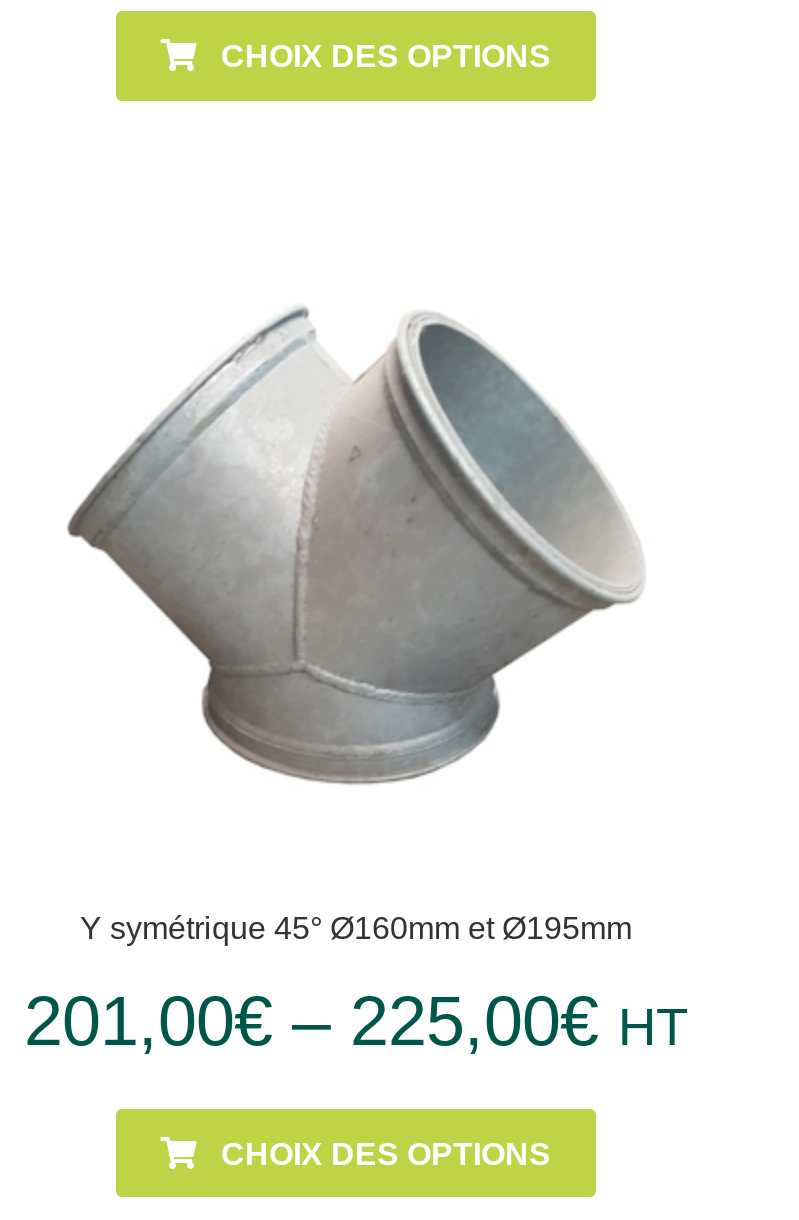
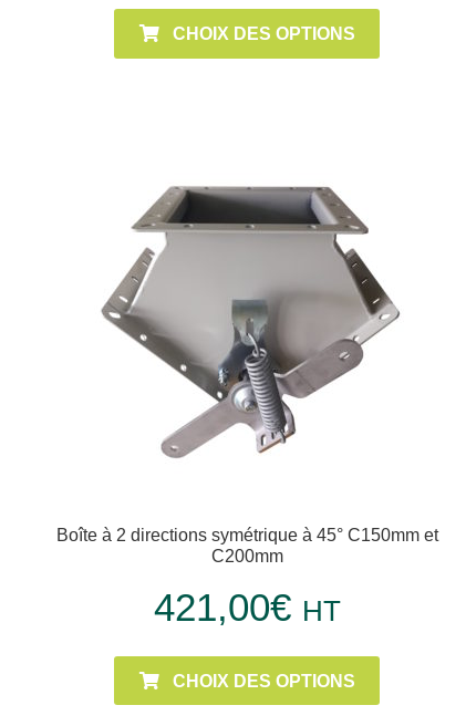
- [image]
+ [image]

- Y symétrique 45° Ø160mm et Ø195mm
+ Boîte à 2 directions symétrique à 45° C150mm et
+ C200mm

- 201,00€– 225,00€ HT
+ 421,00€ HT
